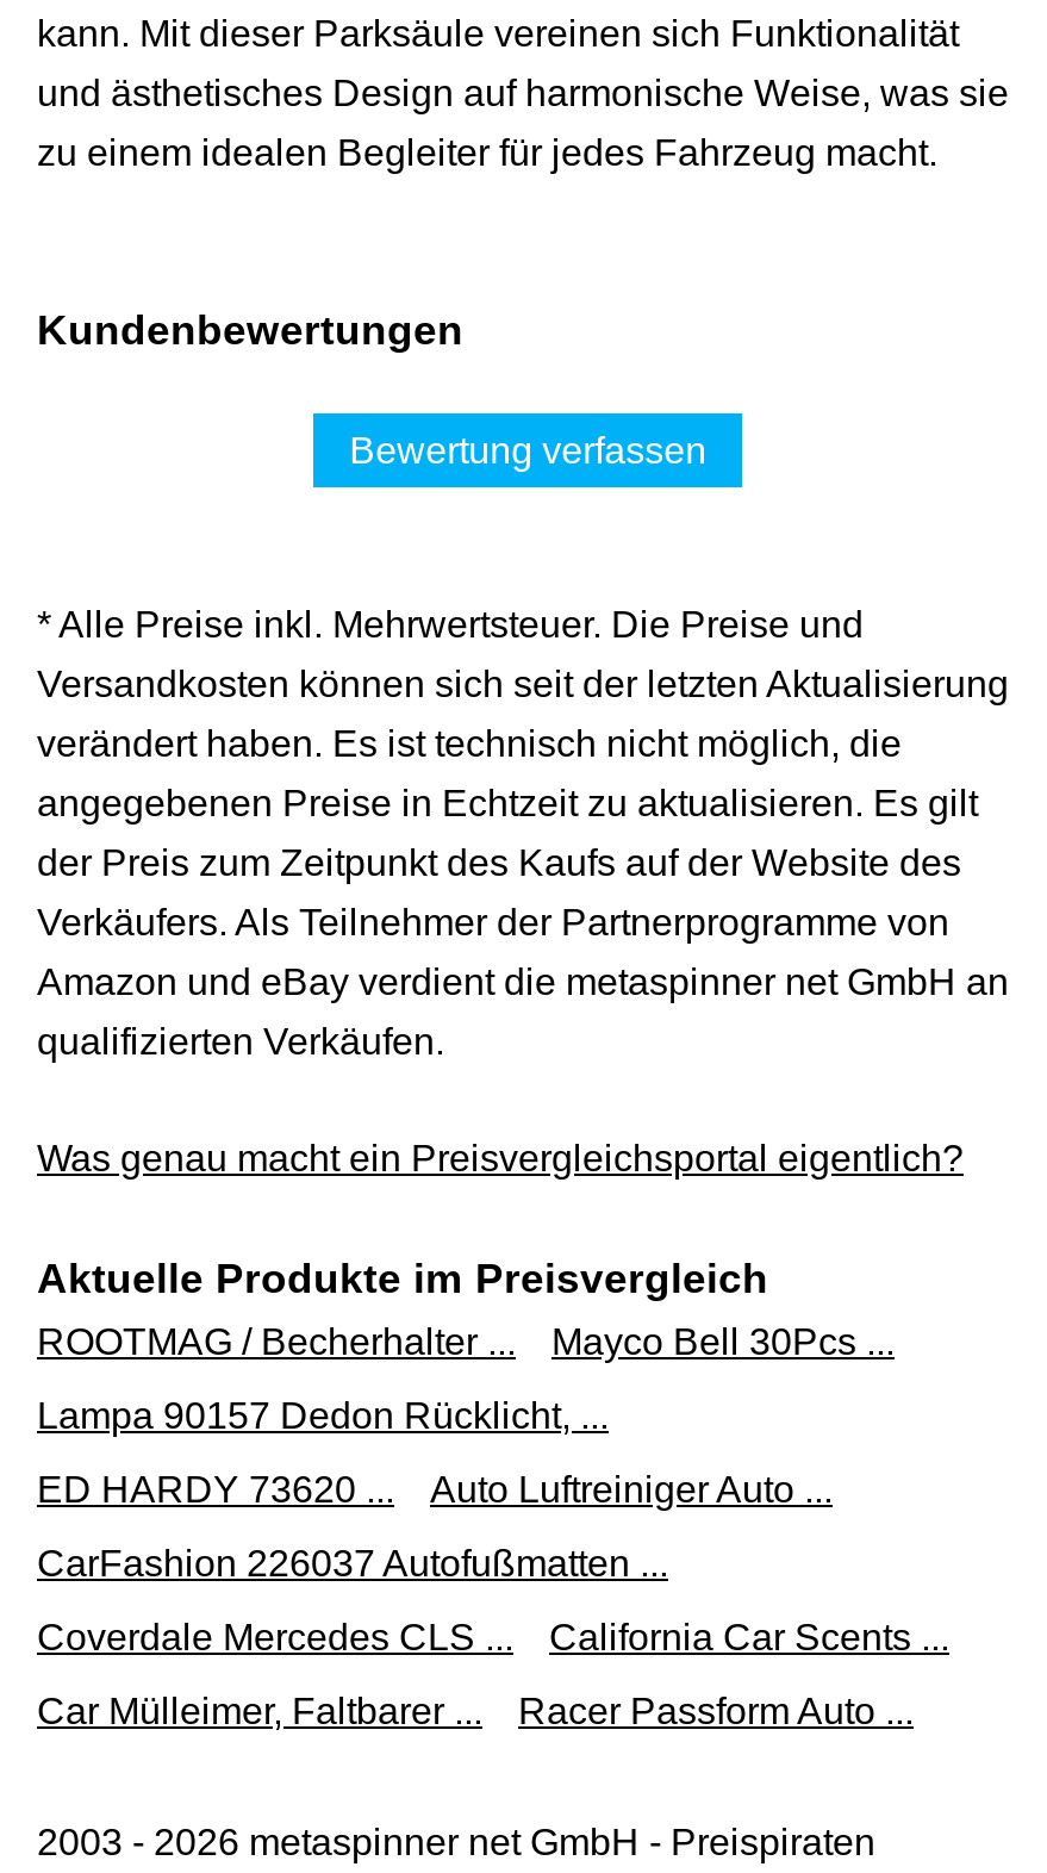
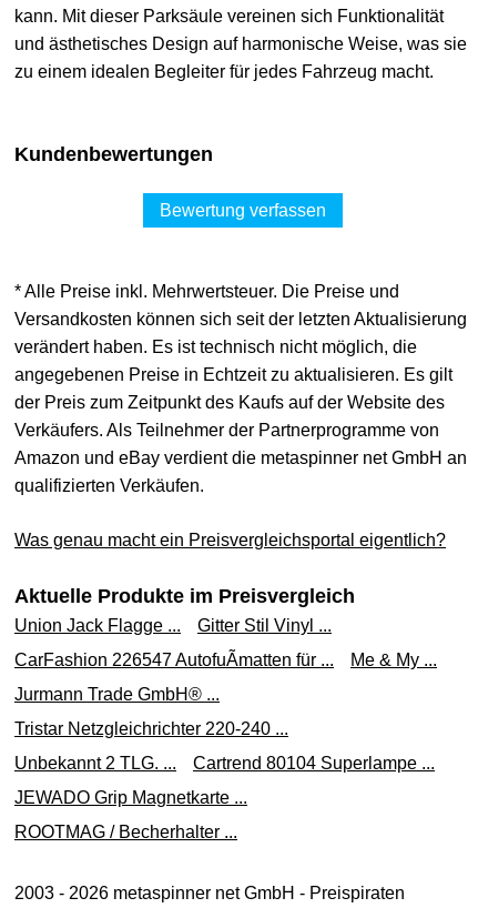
+ Union Jack Flagge ...
+ Gitter Stil Vinyl ...
+ CarFashion 226547 AutofuÃmatten für ...
+ Me & My ...
+ Jurmann Trade GmbH® ...
+ Tristar Netzgleichrichter 220-240 ...
+ Unbekannt 2 TLG. ...
+ Cartrend 80104 Superlampe ...
+ JEWADO Grip Magnetkarte ...

- Mayco Bell 30Pcs ...
- Lampa 90157 Dedon Rücklicht, ...
- ED HARDY 73620 ...
- Auto Luftreiniger Auto ...
- CarFashion 226037 Autofußmatten ...
- Coverdale Mercedes CLS ...
- California Car Scents ...
- Car Mülleimer, Faltbarer ...
- Racer Passform Auto ...

moved down: ROOTMAG / Becherhalter ...
